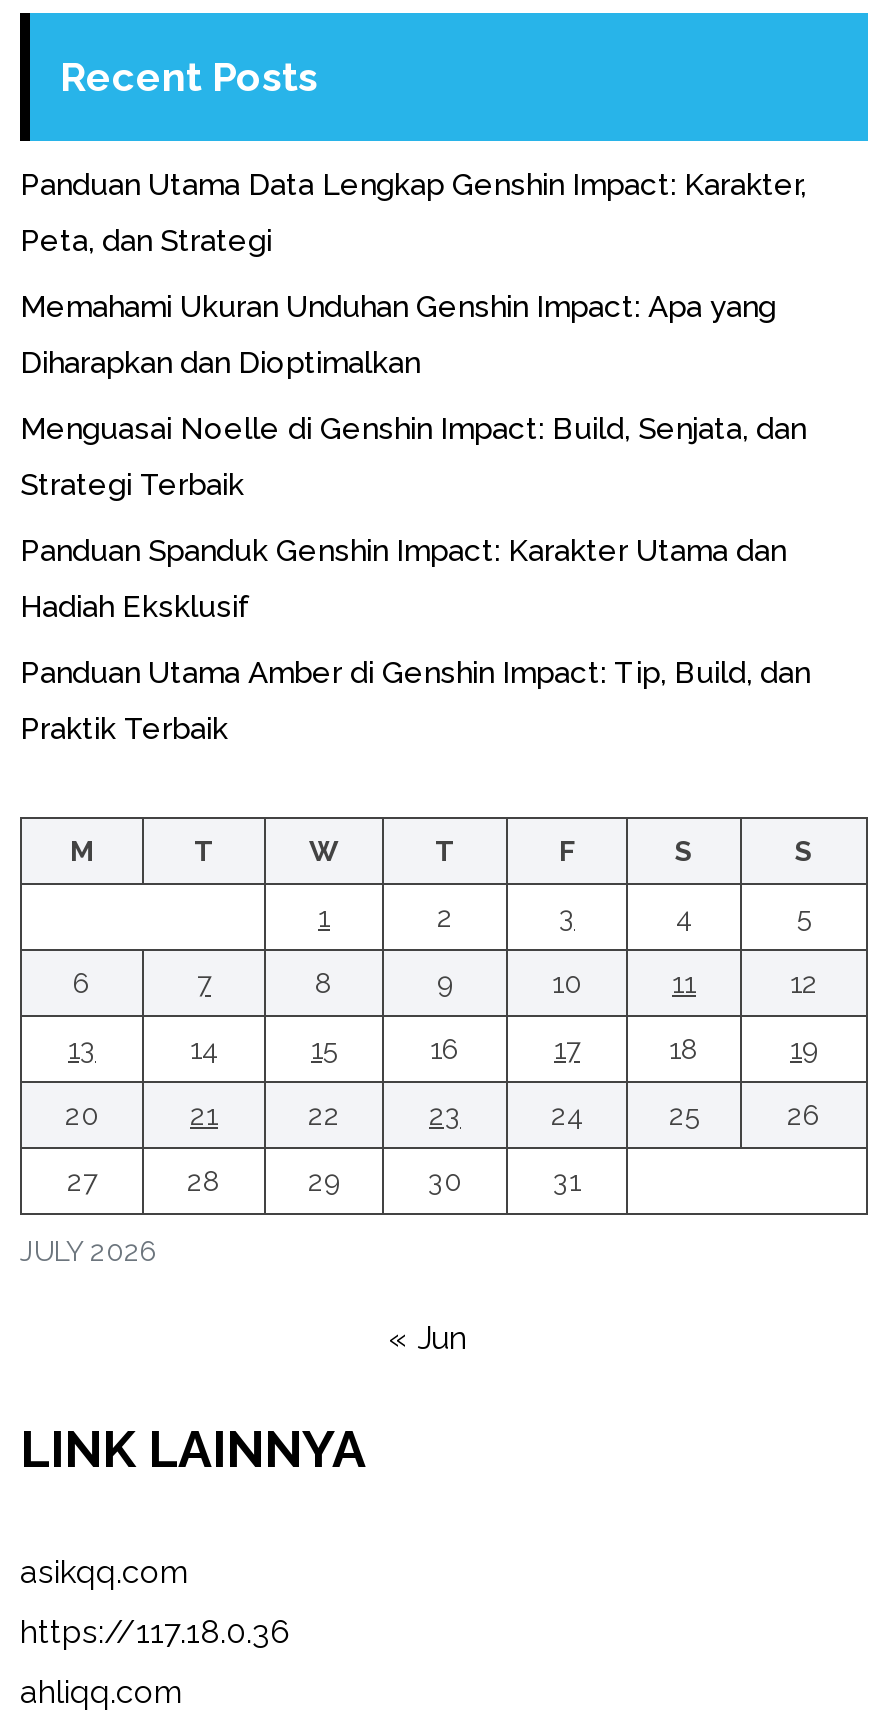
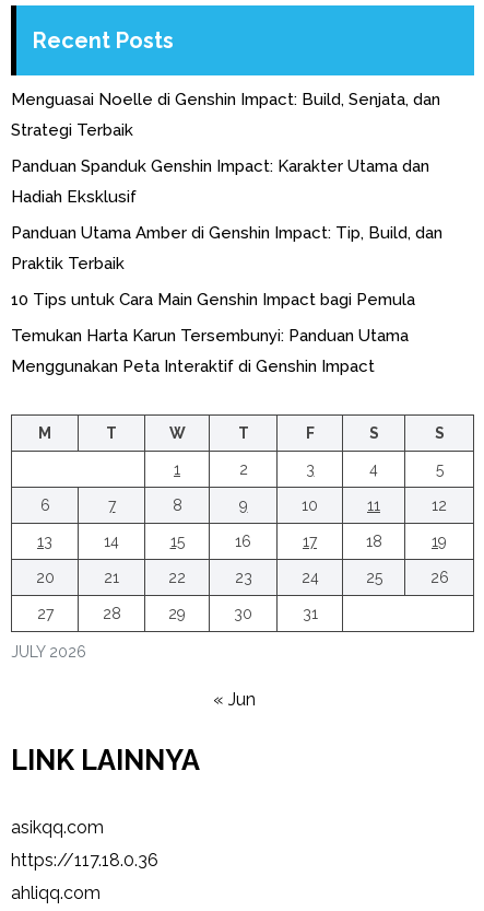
- Panduan Utama Data Lengkap Genshin Impact: Karakter,
- Peta, dan Strategi
- Memahami Ukuran Unduhan Genshin Impact: Apa yang
- Diharapkan dan Dioptimalkan

moved up: Menguasai Noelle di Genshin Impact: Build, Senjata, dan | Strategi Terbaik | Panduan Spanduk Genshin Impact: Karakter Utama dan | Hadiah Eksklusif | Panduan Utama Amber di Genshin Impact: Tip, Build, dan | Praktik Terbaik

+ 10 Tips untuk Cara Main Genshin Impact bagi Pemula
+ Temukan Harta Karun Tersembunyi: Panduan Utama
+ Menggunakan Peta Interaktif di Genshin Impact
